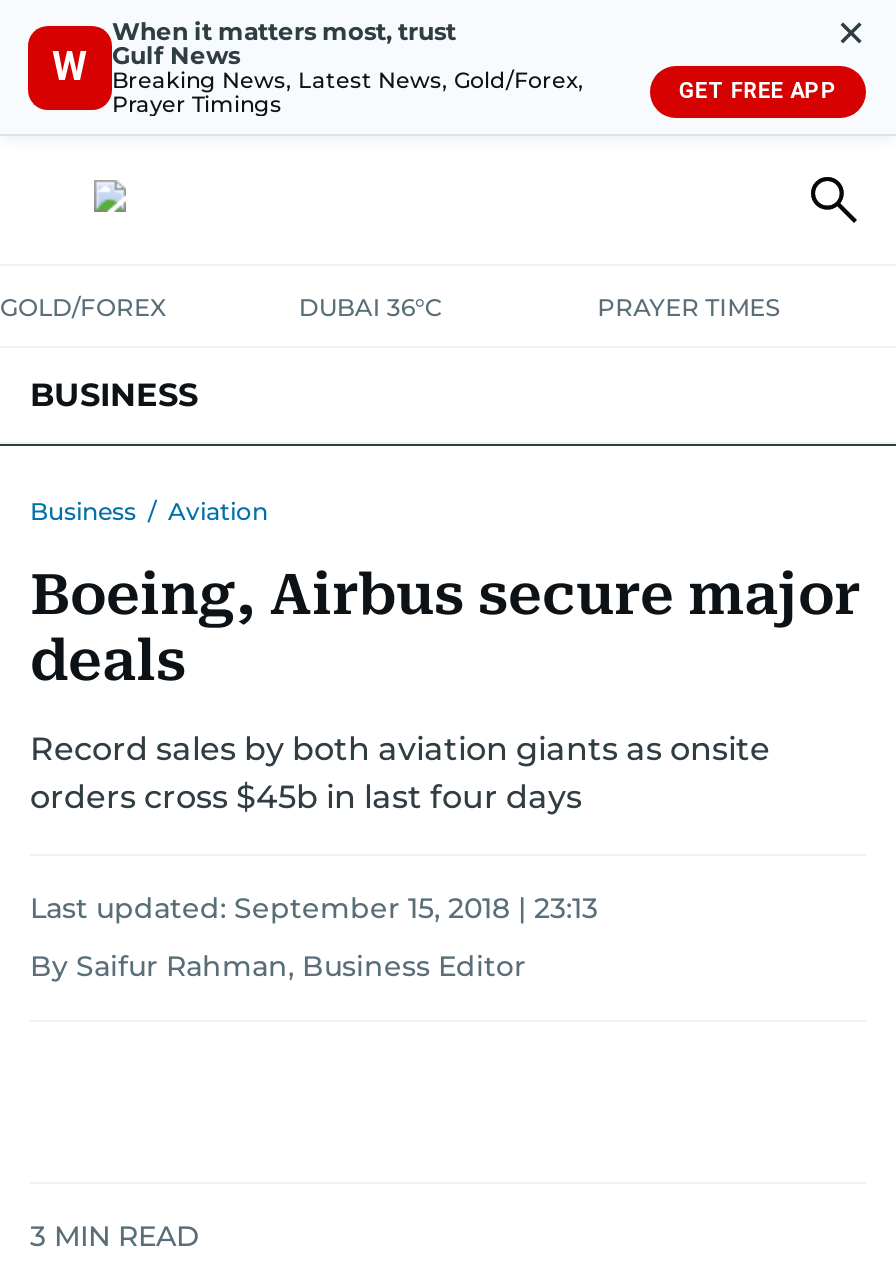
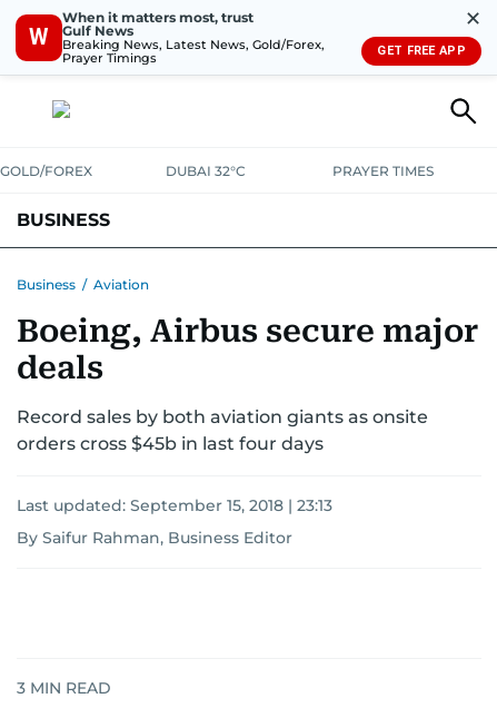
- DUBAI 36°C
+ DUBAI 32°C
